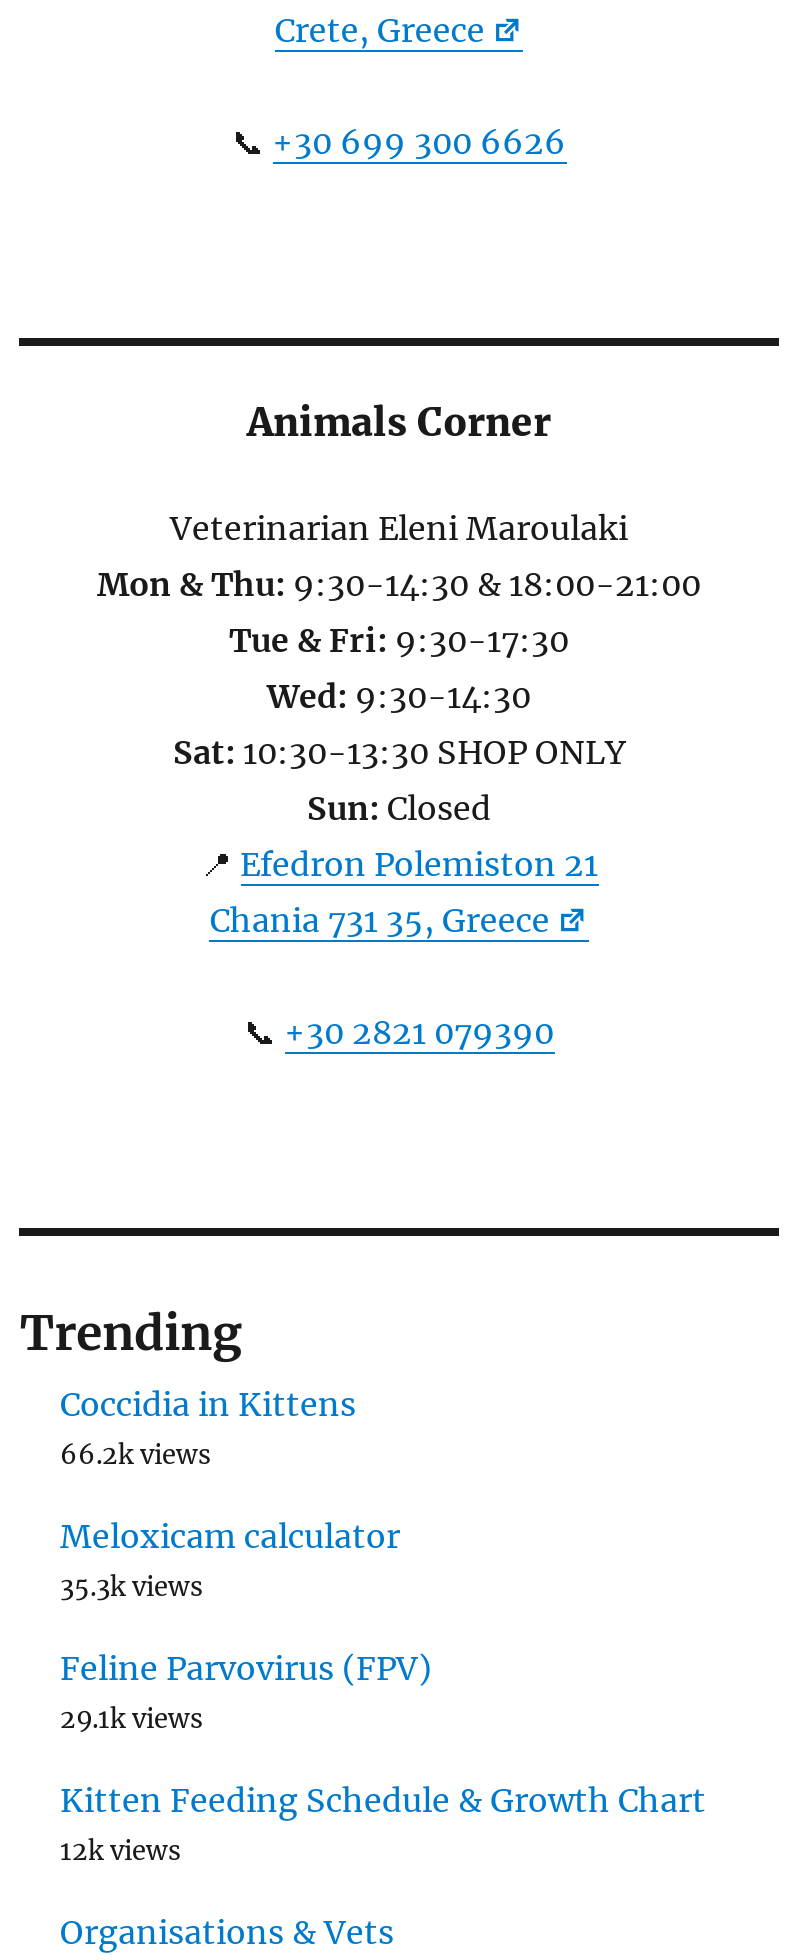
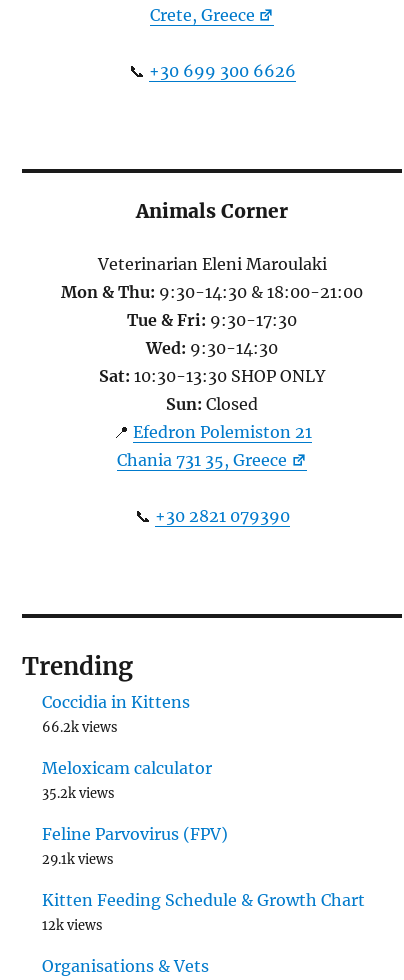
- 35.3k views
+ 35.2k views
